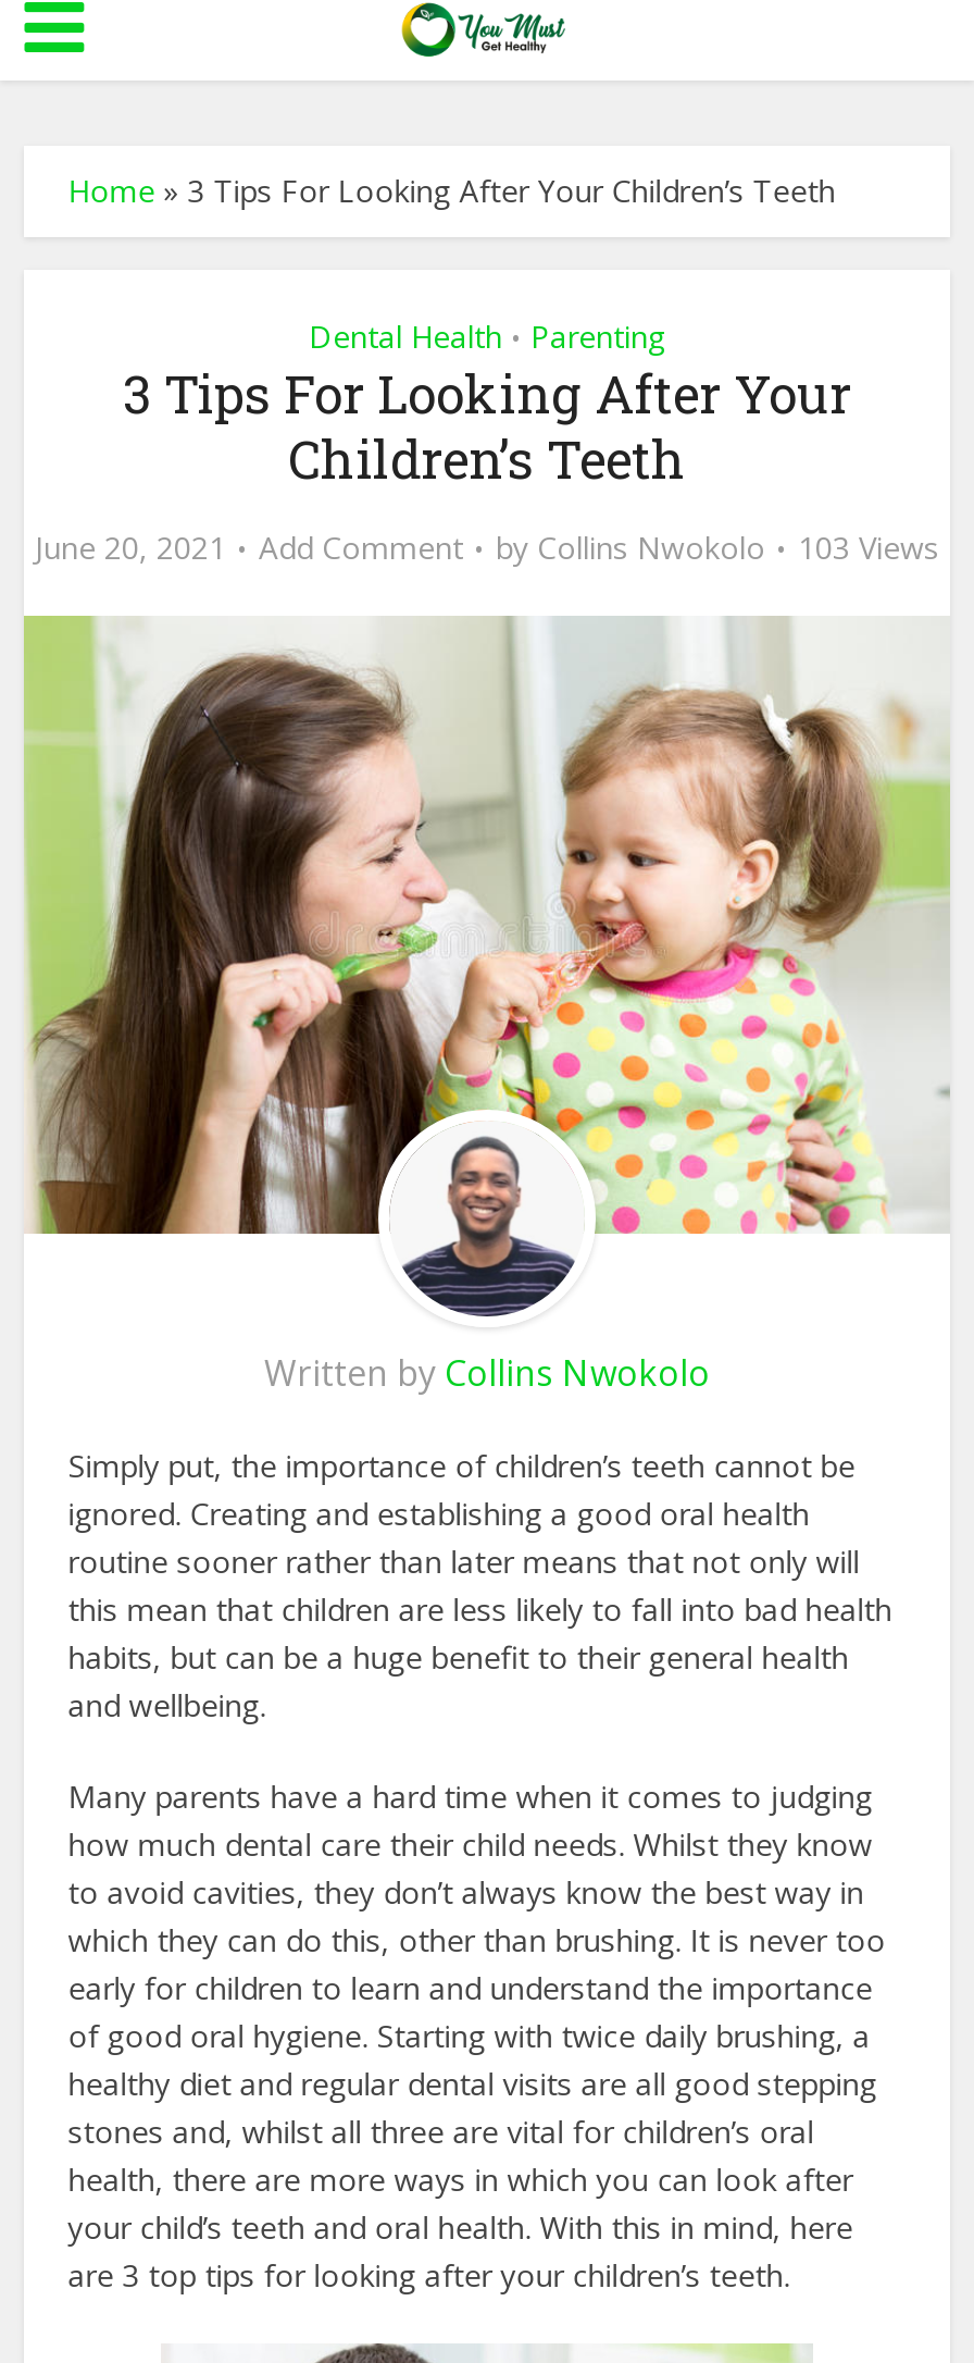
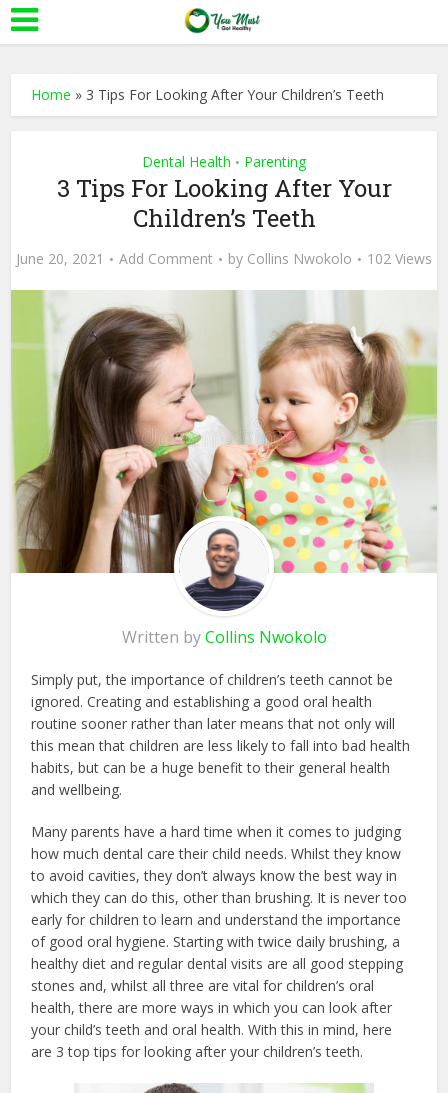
- June 20, 2021 Add Comment by Collins Nwokolo 103 Views
+ June 20, 2021 Add Comment by Collins Nwokolo 102 Views
